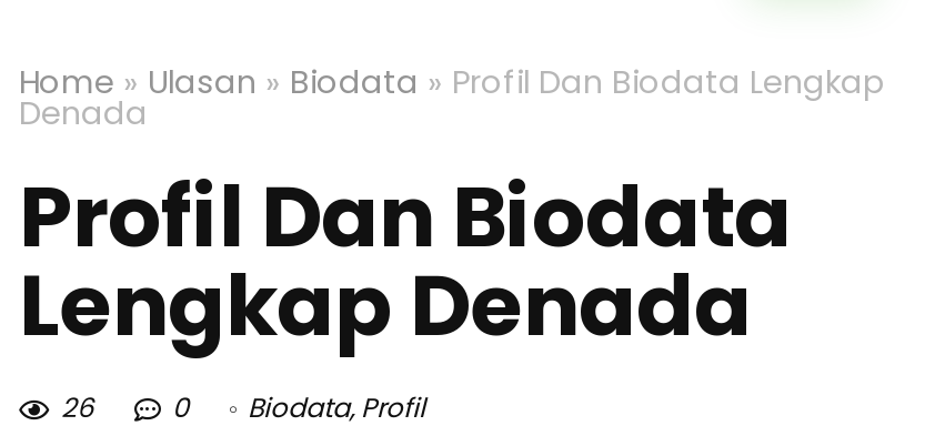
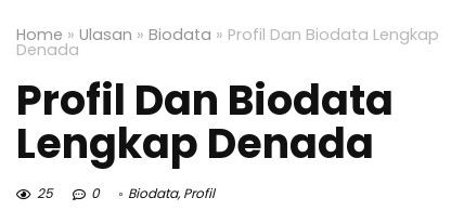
- 26
+ 25
